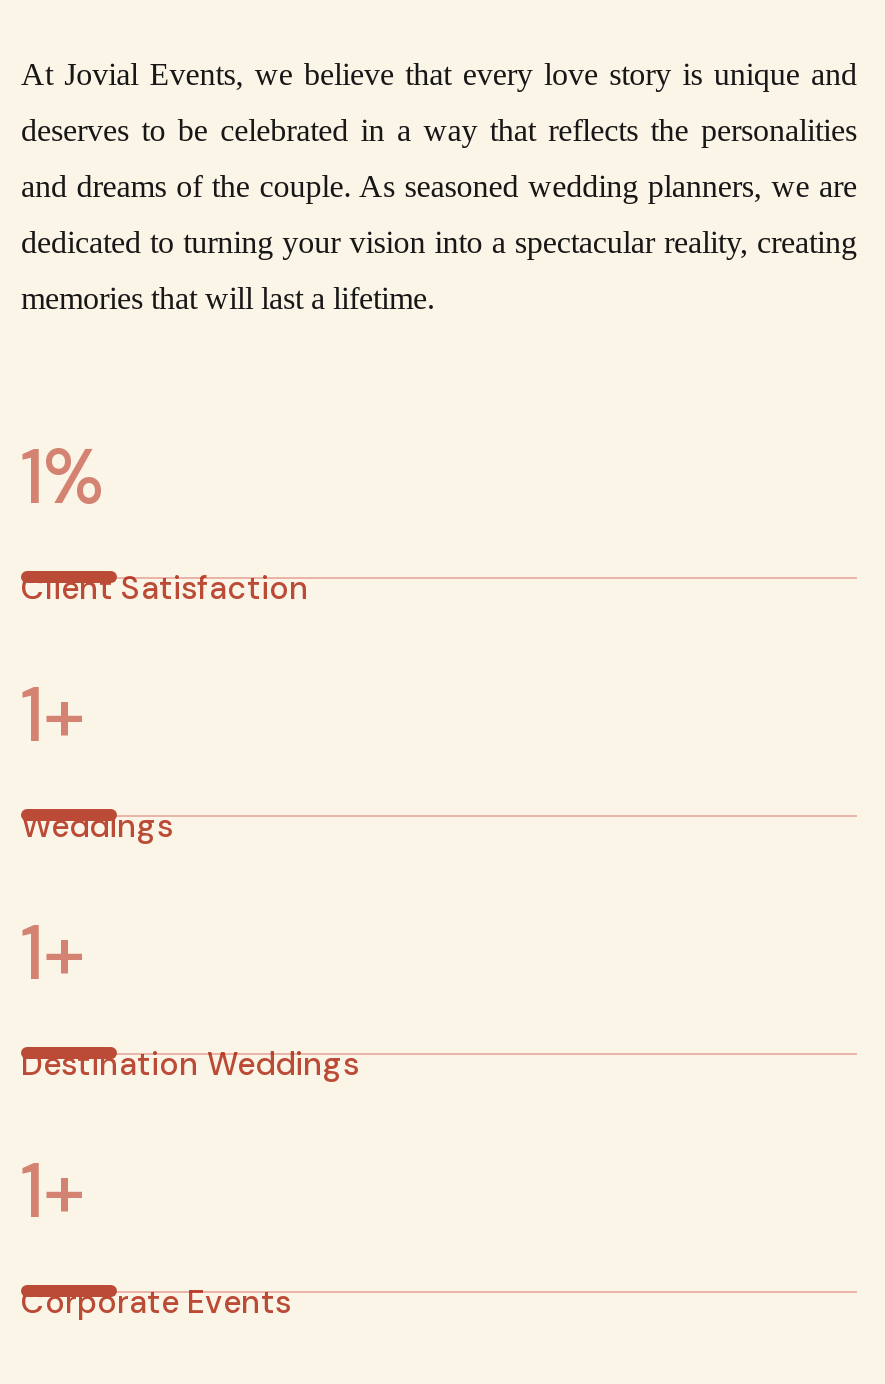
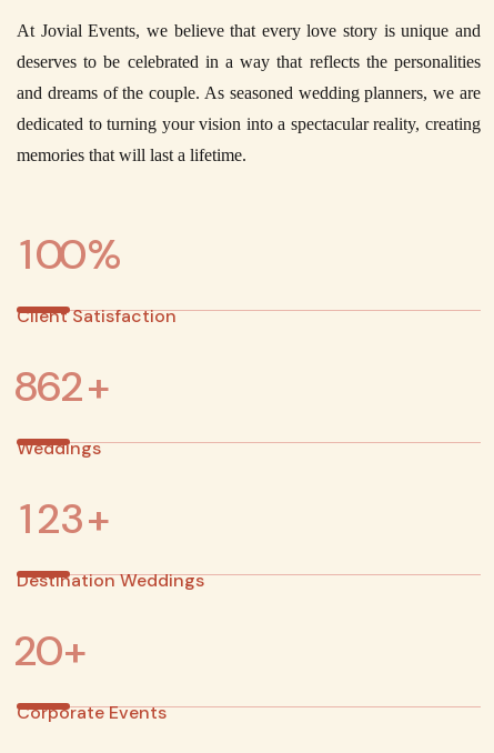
- 1%
+ 1 0
+ 0%

- 1+
+ 862 +

- 1+
+ 1 23 +

- 1+
+ 20+
